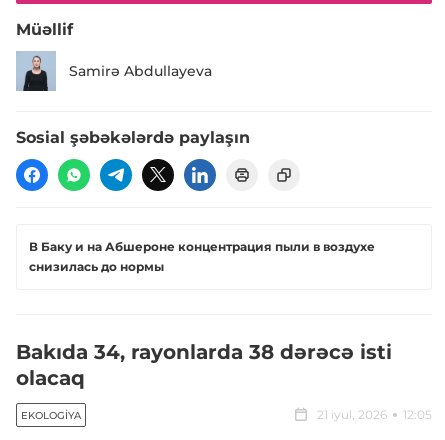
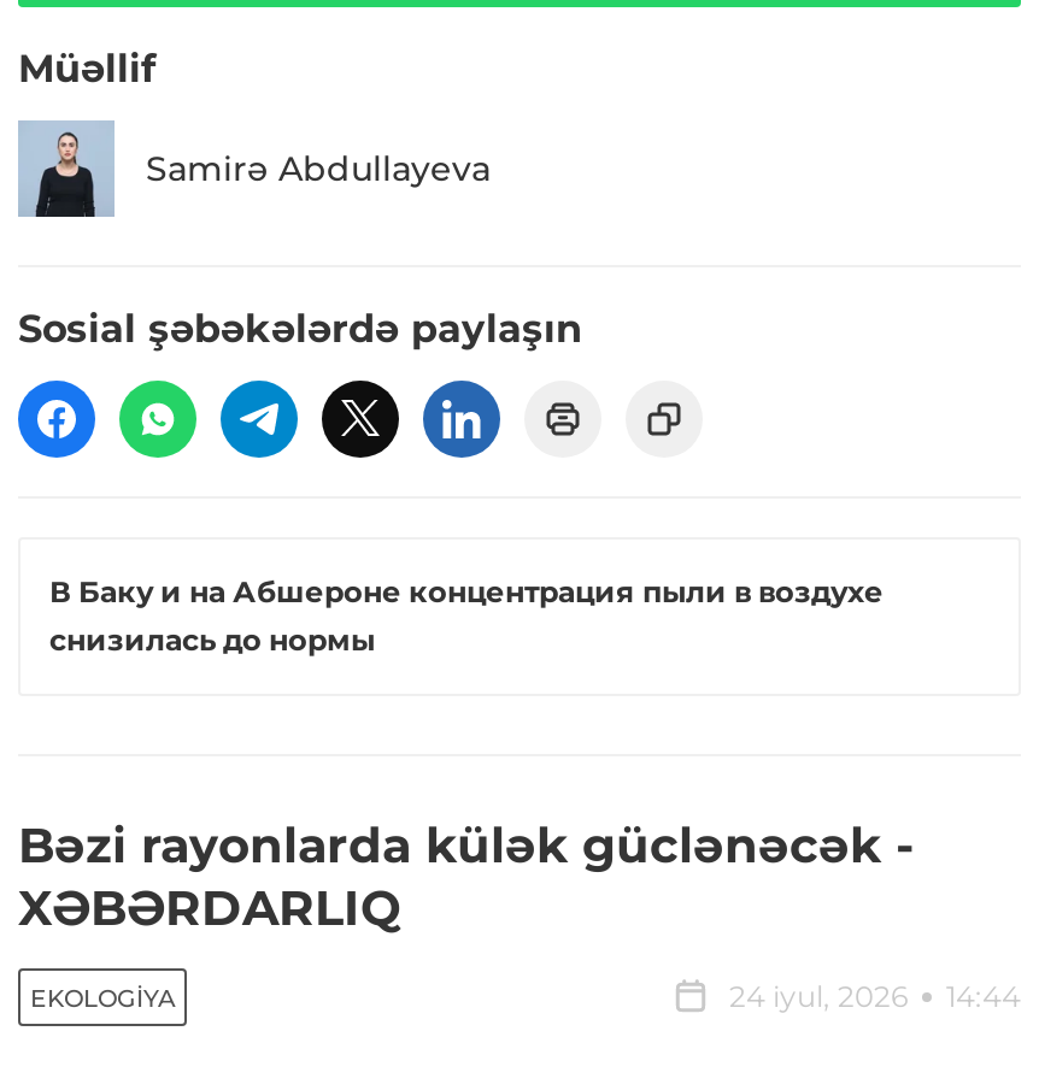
- Bakıda 34, rayonlarda 38 dərəcə isti
- olacaq
+ Bəzi rayonlarda külək güclənəcək -
+ XƏBƏRDARLIQ

- 21 iyul, 2026
- 12:05
+ 24 iyul, 2026
+ 14:44
